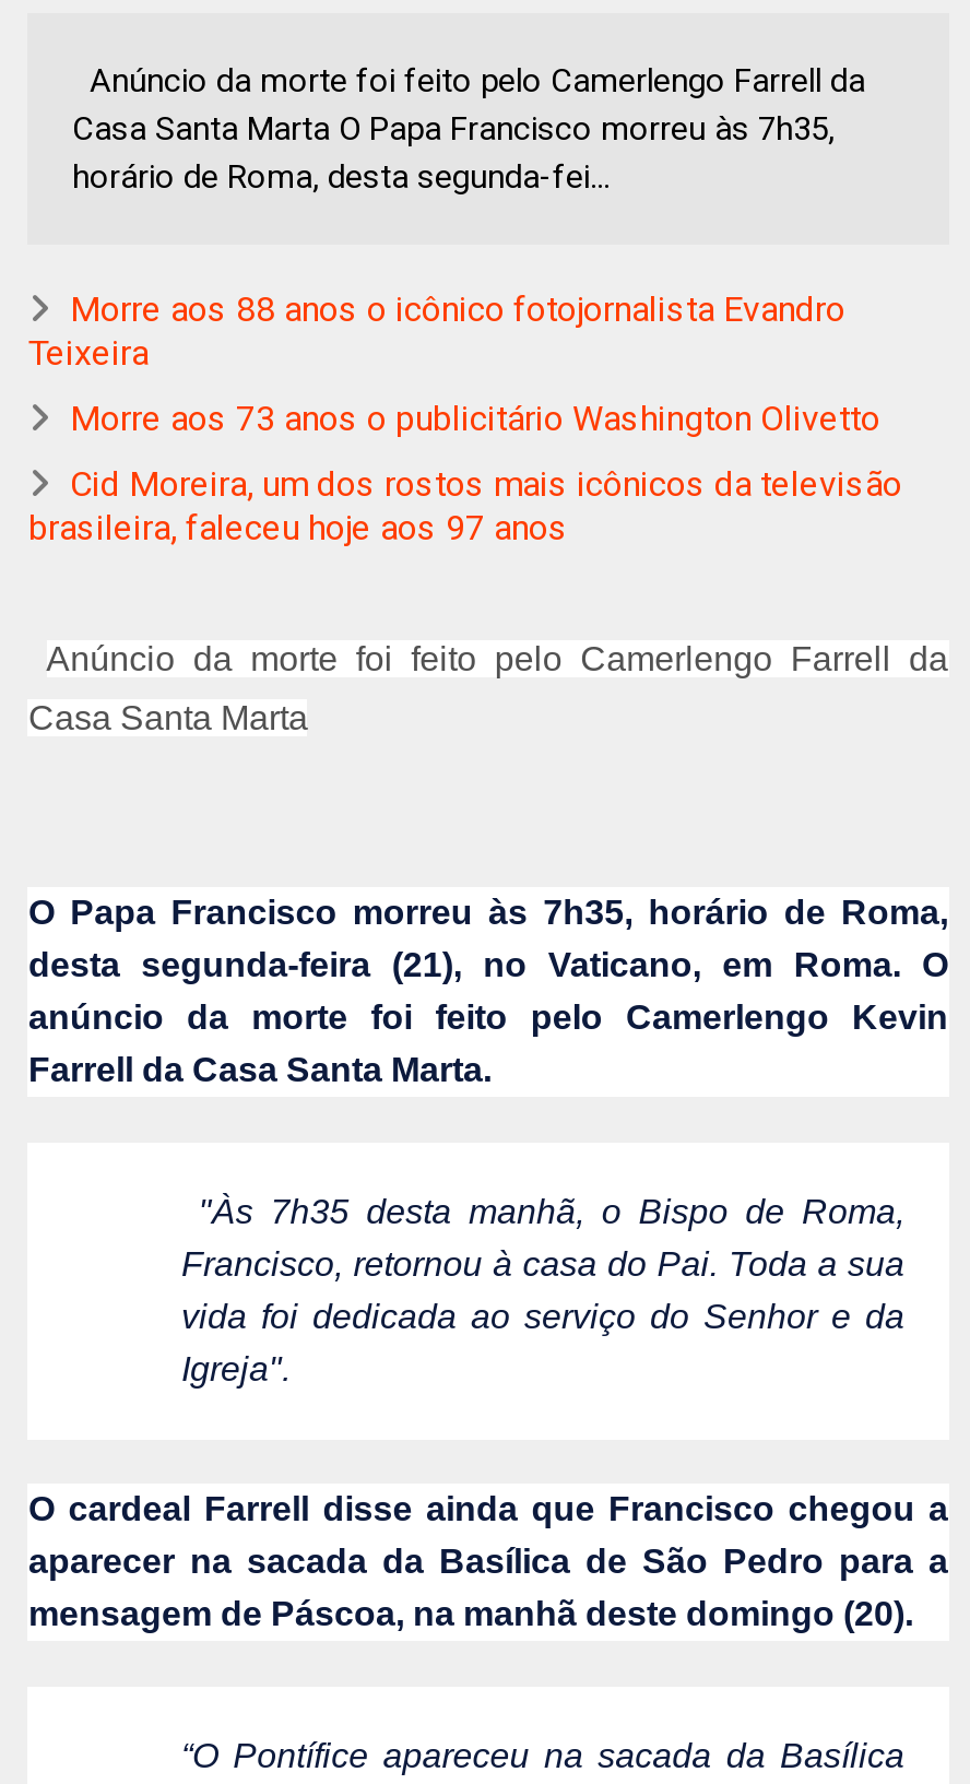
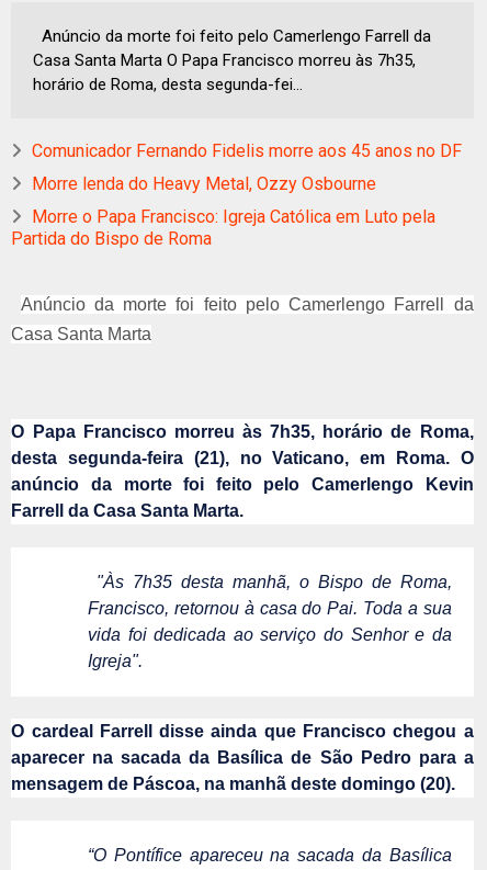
- Morre aos 88 anos o icônico fotojornalista Evandro
- Teixeira
+ Comunicador Fernando Fidelis morre aos 45 anos no DF

- Morre aos 73 anos o publicitário Washington Olivetto
+ Morre lenda do Heavy Metal, Ozzy Osbourne

- Cid Moreira, um dos rostos mais icônicos da televisão
- brasileira, faleceu hoje aos 97 anos
+ Morre o Papa Francisco: Igreja Católica em Luto pela
+ Partida do Bispo de Roma
